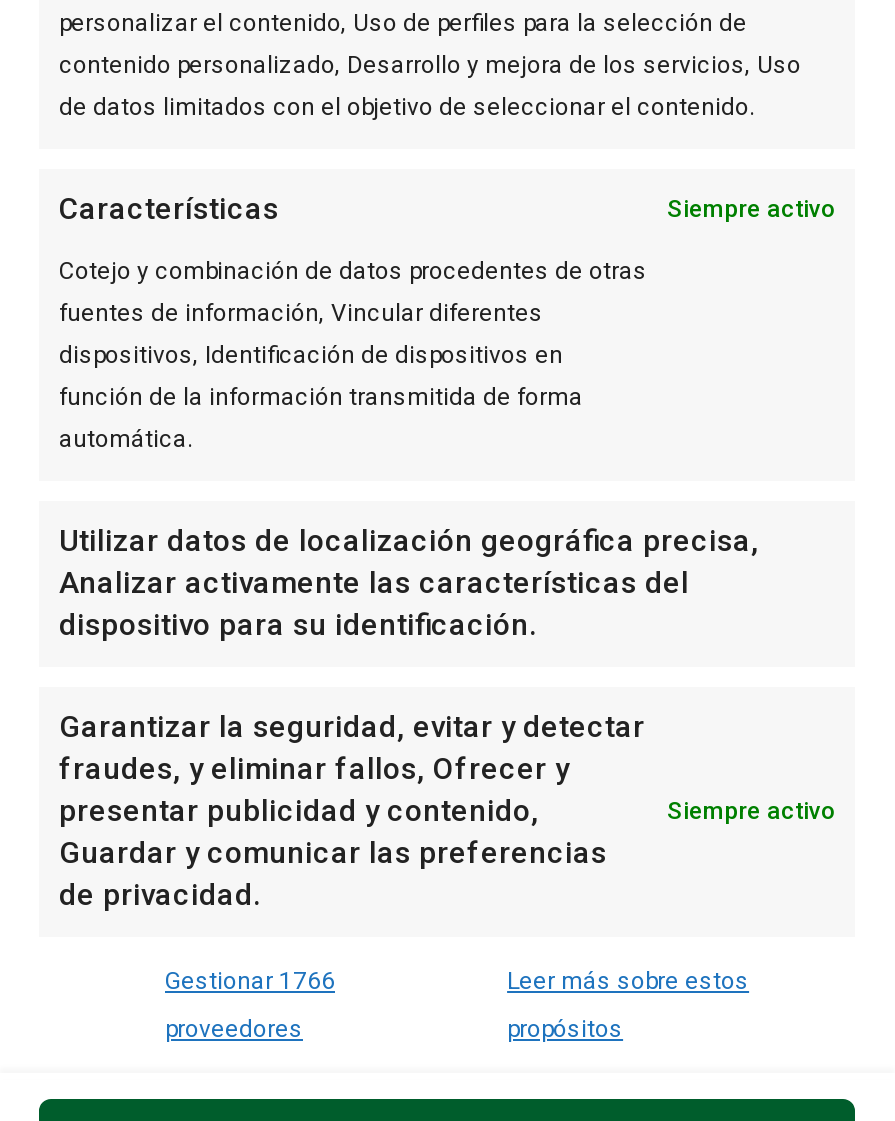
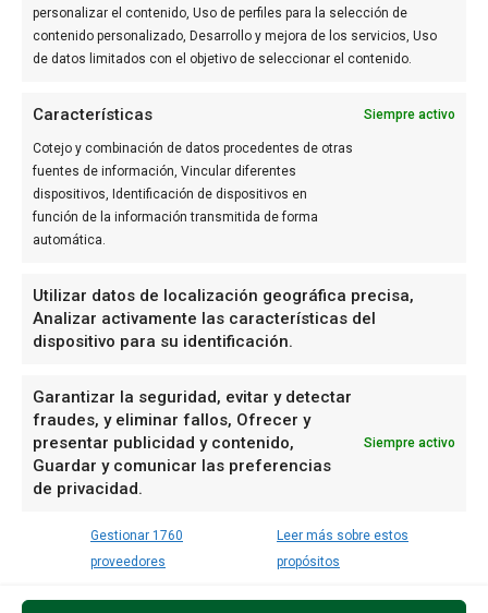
- Gestionar 1766
+ Gestionar 1760
